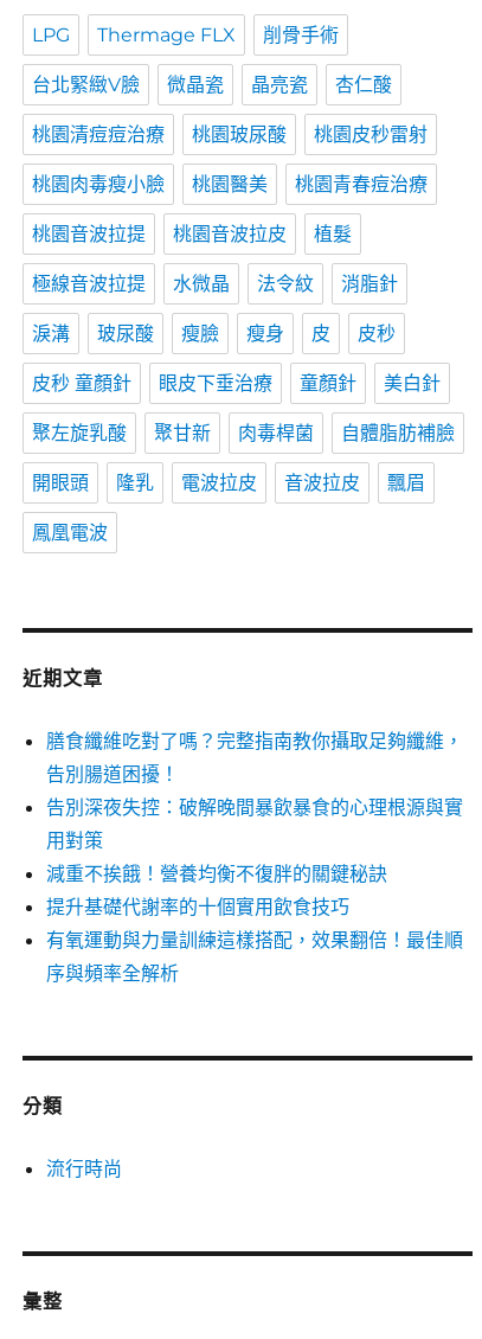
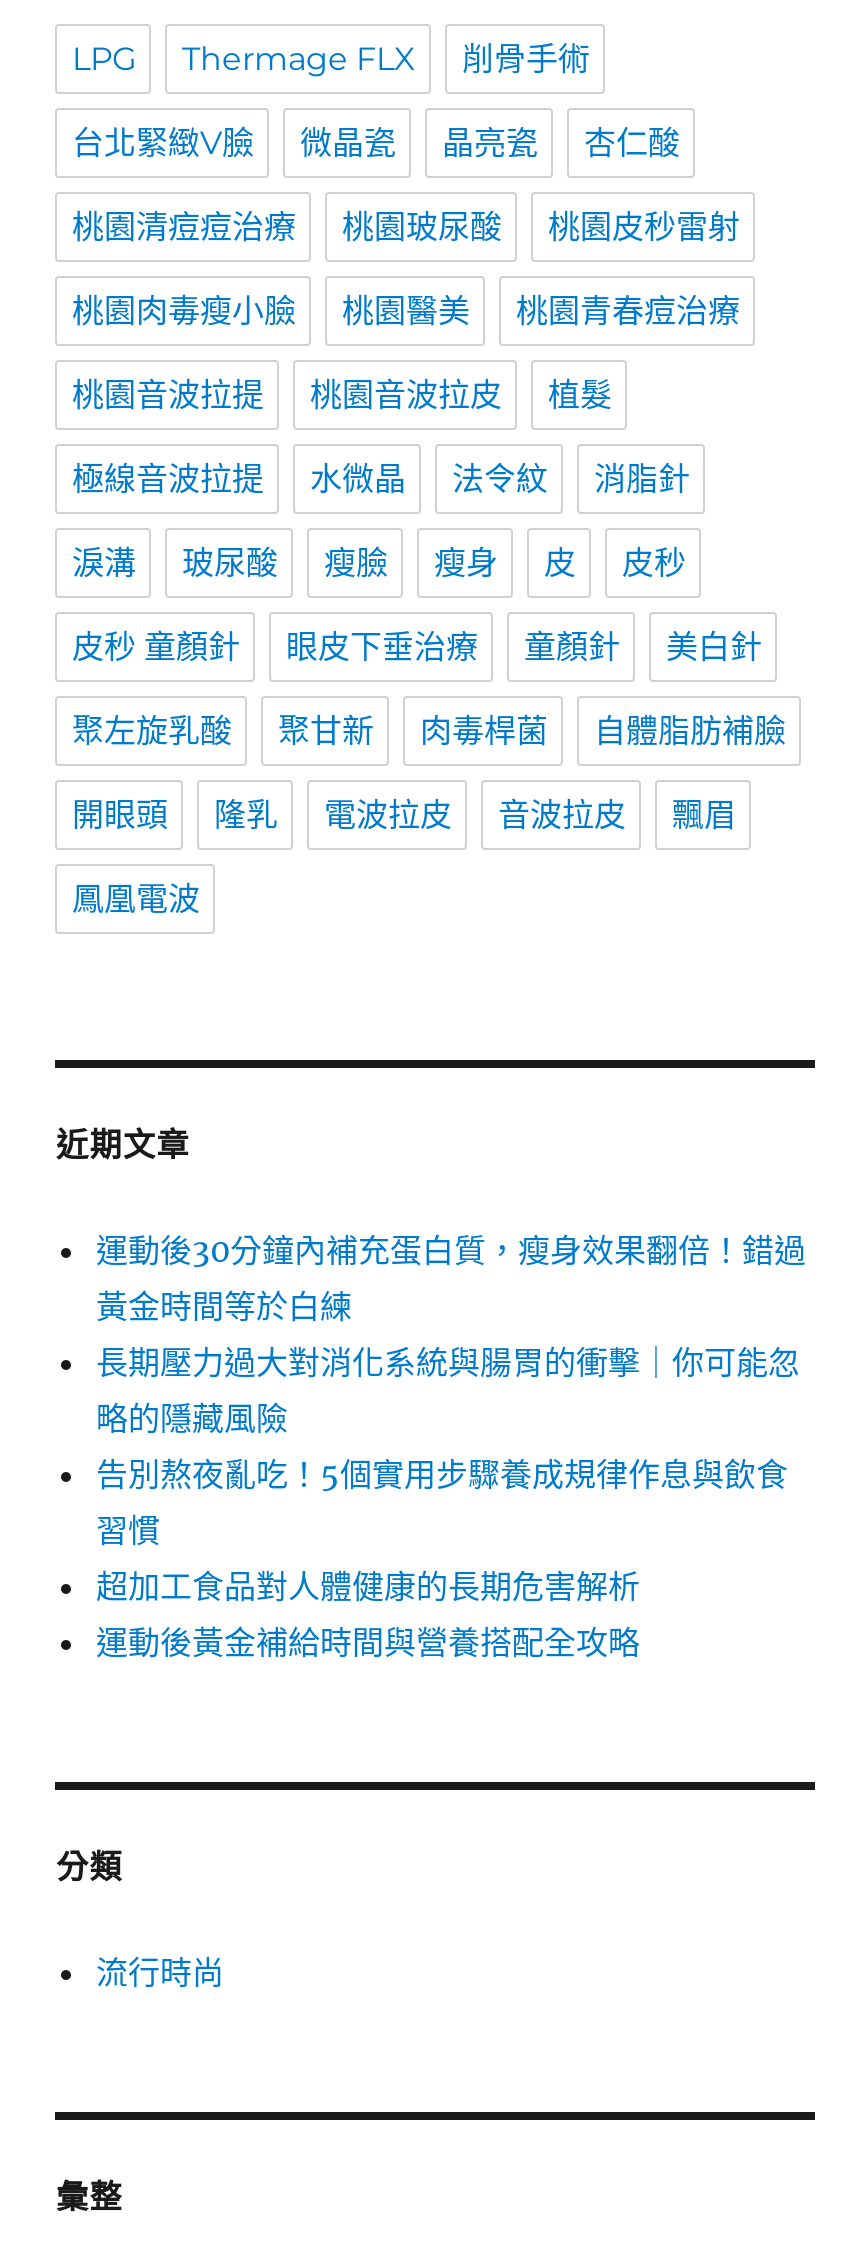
- 膳食纖維吃對了嗎？完整指南教你攝取足夠纖維，
- 告別腸道困擾！
- 告別深夜失控：破解晚間暴飲暴食的心理根源與實
- 用對策
- 減重不挨餓！營養均衡不復胖的關鍵秘訣
- 提升基礎代謝率的十個實用飲食技巧
- 有氧運動與力量訓練這樣搭配，效果翻倍！最佳順
- 序與頻率全解析
+ 運動後30分鐘內補充蛋白質，瘦身效果翻倍！錯過
+ 黃金時間等於白練
+ 長期壓力過大對消化系統與腸胃的衝擊｜你可能忽
+ 略的隱藏風險
+ 告別熬夜亂吃！5個實用步驟養成規律作息與飲食
+ 習慣
+ 超加工食品對人體健康的長期危害解析
+ 運動後黃金補給時間與營養搭配全攻略
